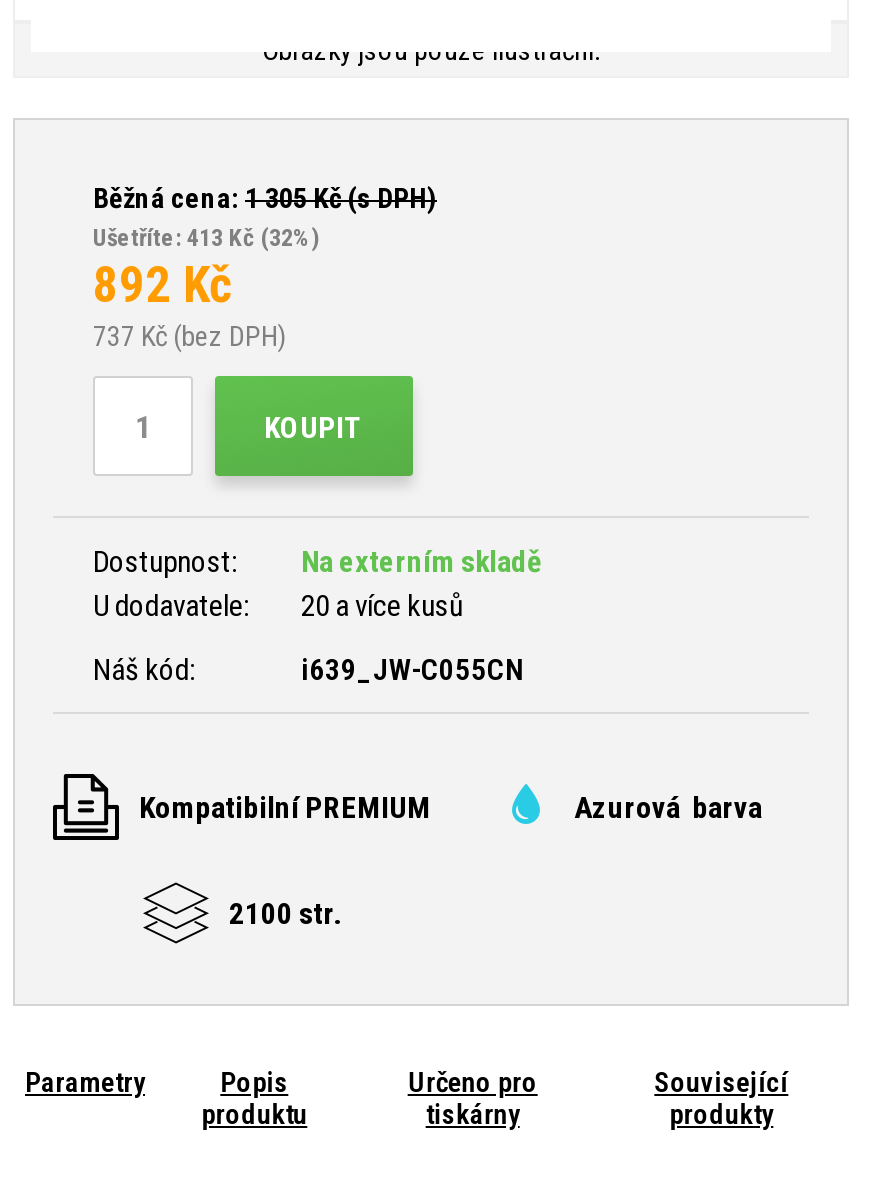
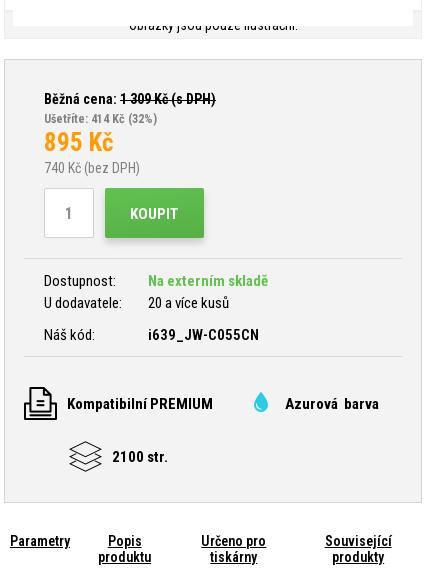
- Běžná cena: 1 305Kč (s DPH)
+ Běžná cena: 1 309Kč (s DPH)

- Ušetříte: 413 Kč (32%)
+ Ušetříte: 414 Kč (32%)

- 892 Kč
+ 895 Kč

- 737 Kč (bez DPH)
+ 740 Kč (bez DPH)
